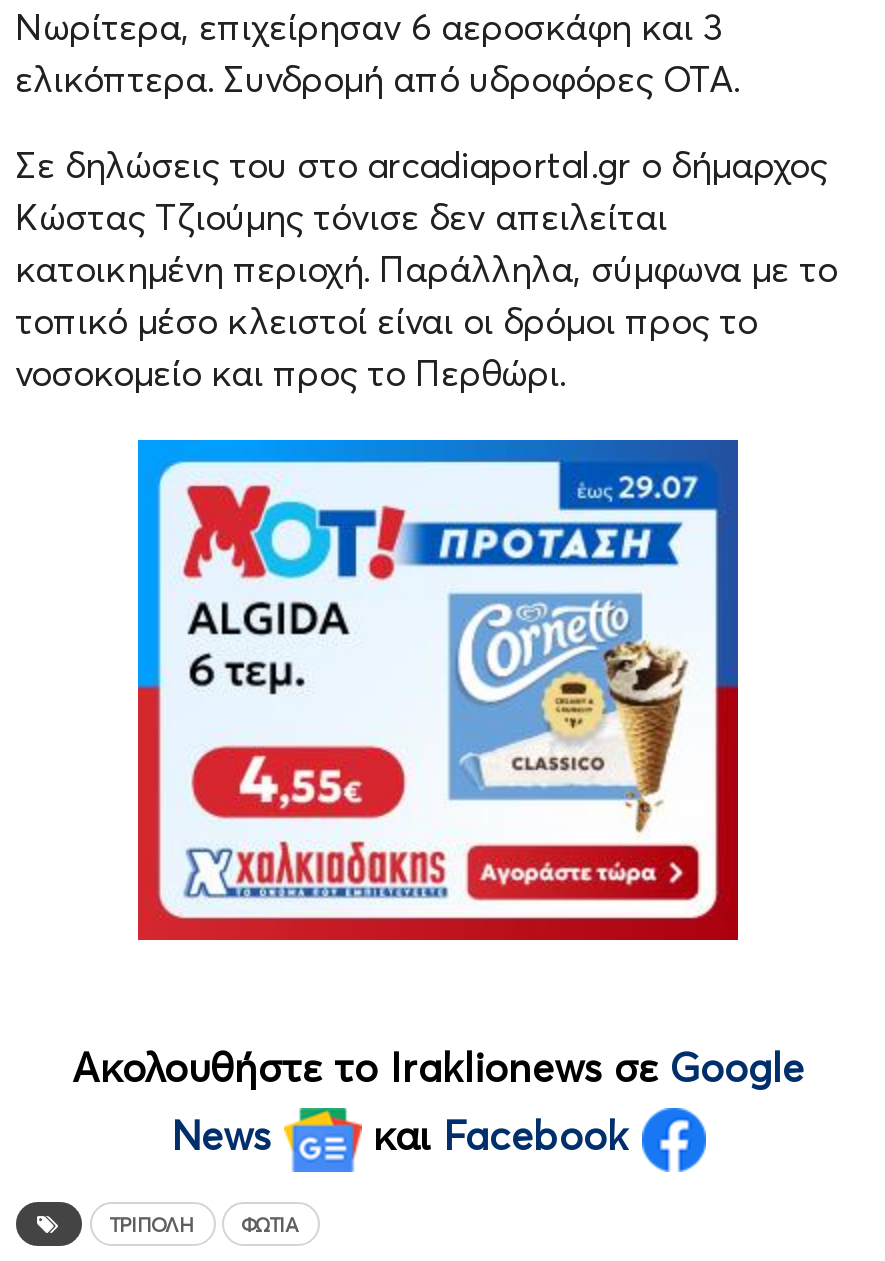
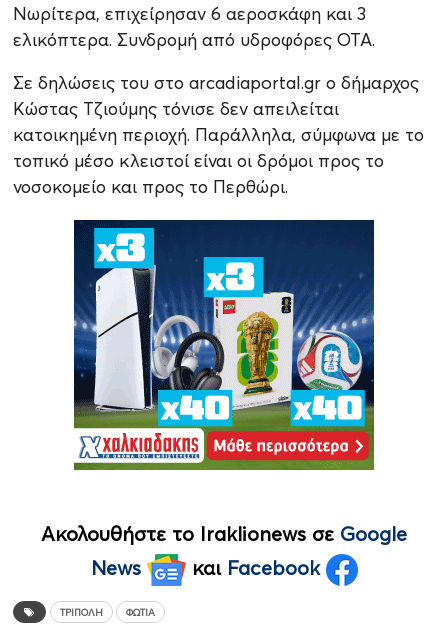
- [image]
+ [image]
